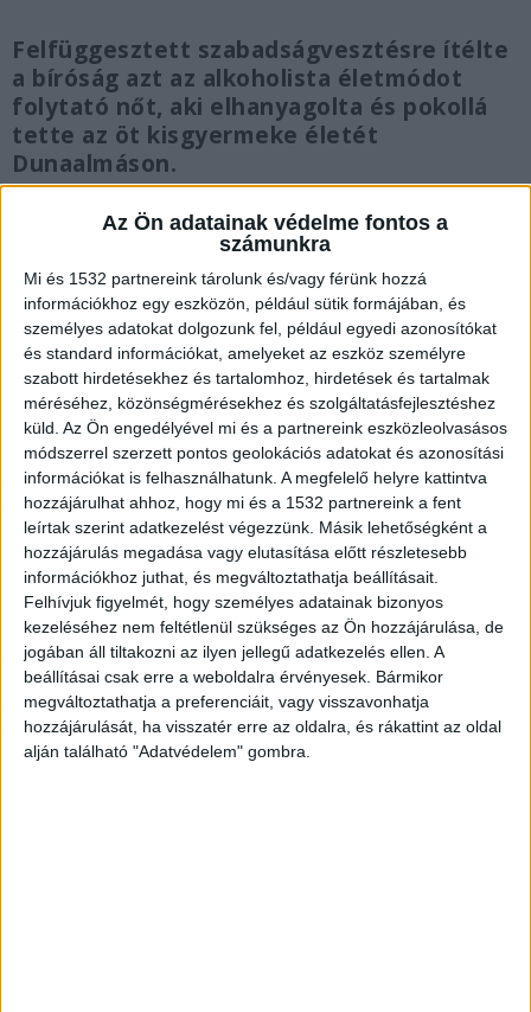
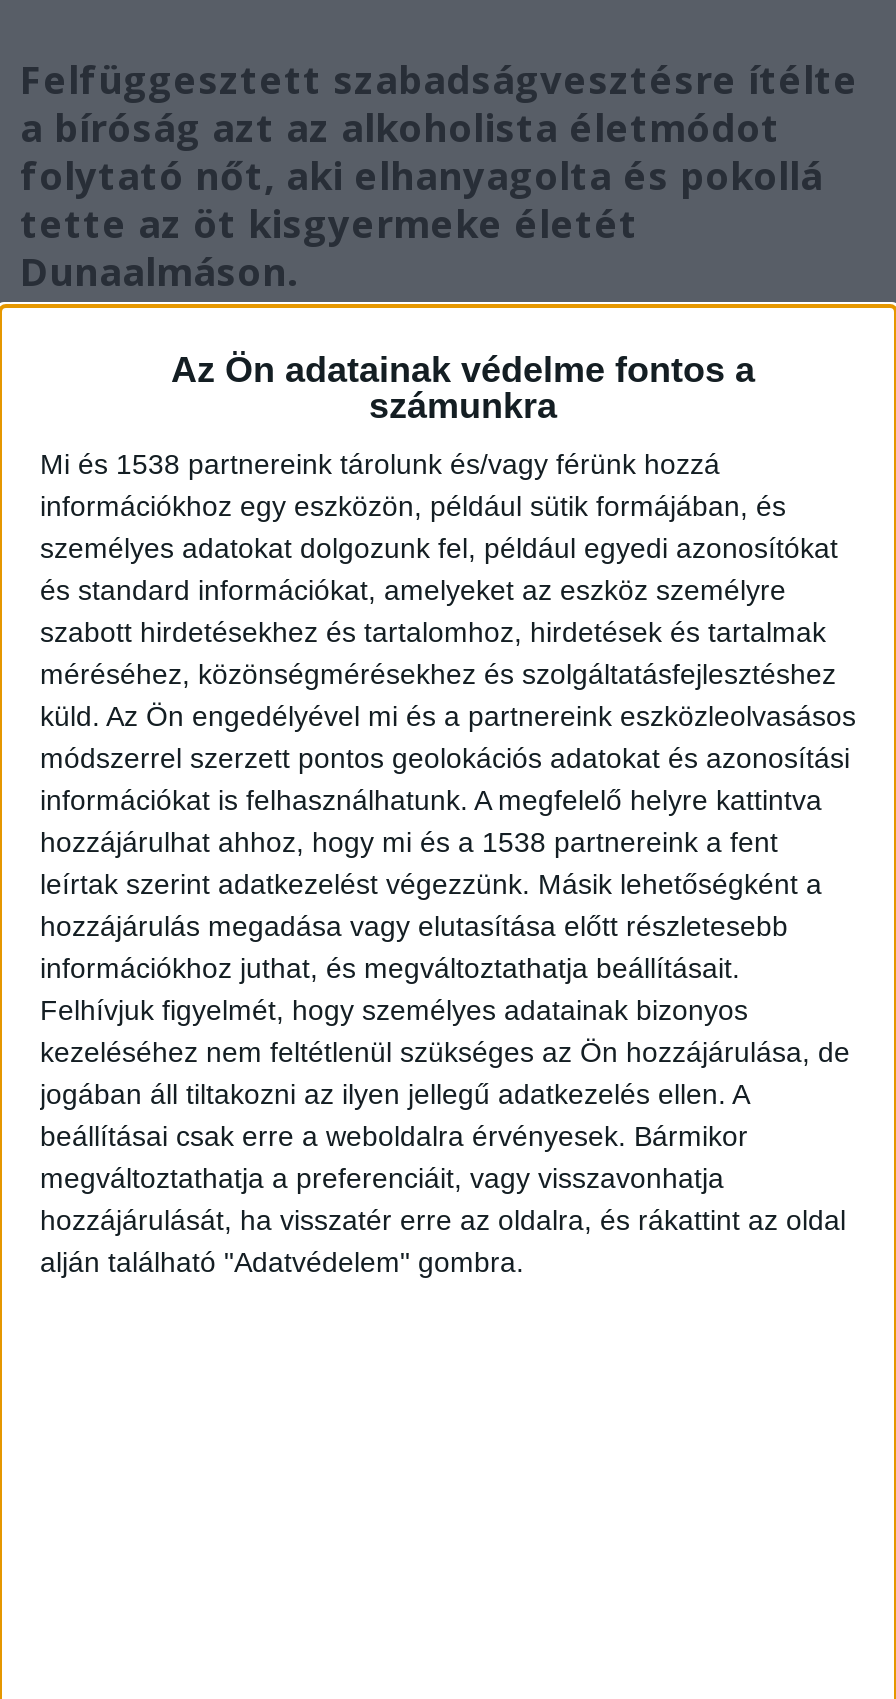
- Mi és 1532 partnereink tárolunk és/vagy férünk hozzá
+ Mi és 1538 partnereink tárolunk és/vagy férünk hozzá

- hozzájárulhat ahhoz, hogy mi és a 1532 partnereink a fent
+ hozzájárulhat ahhoz, hogy mi és a 1538 partnereink a fent
